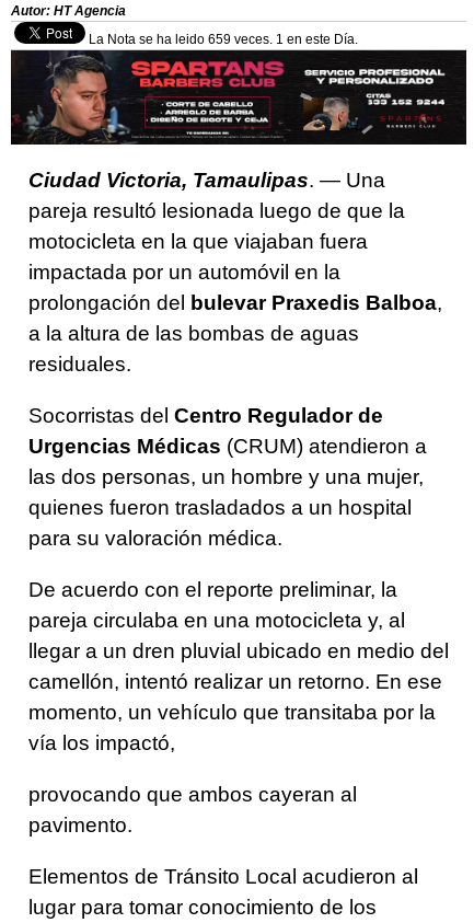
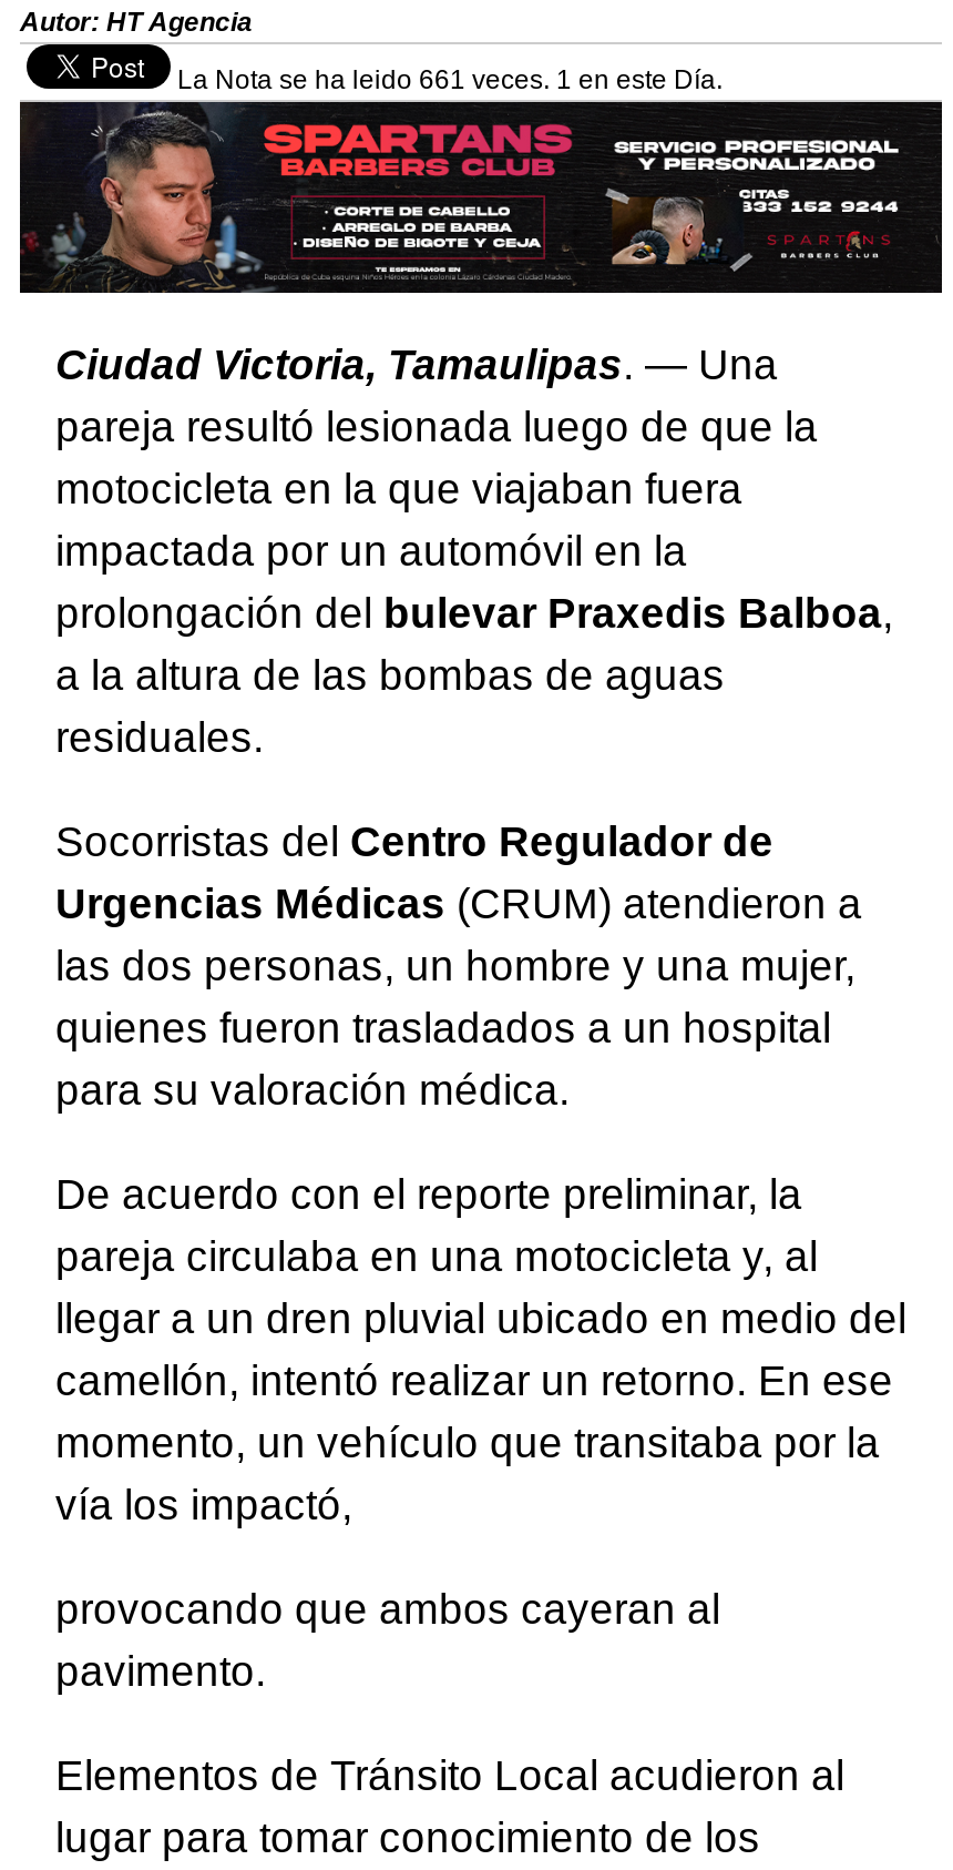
- La Nota se ha leido 659 veces. 1 en este Día.
+ La Nota se ha leido 661 veces. 1 en este Día.
